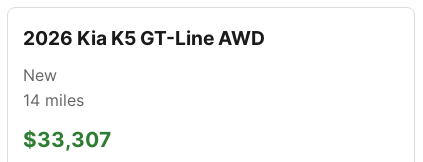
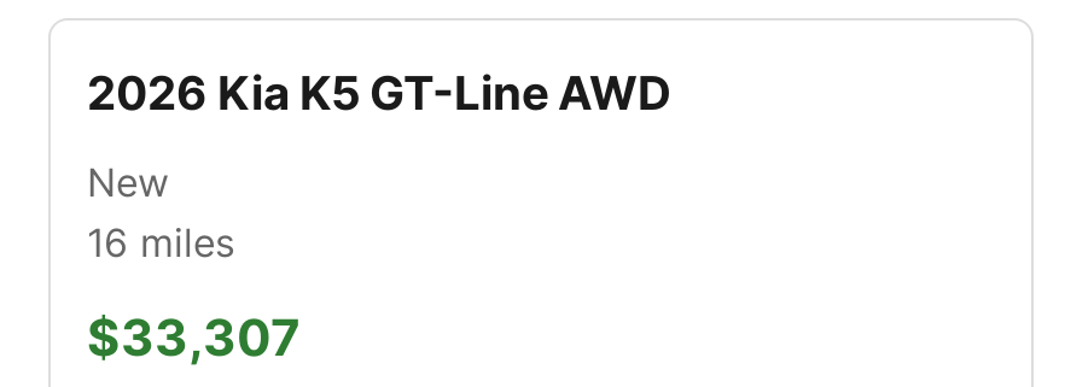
- 14 miles
+ 16 miles
